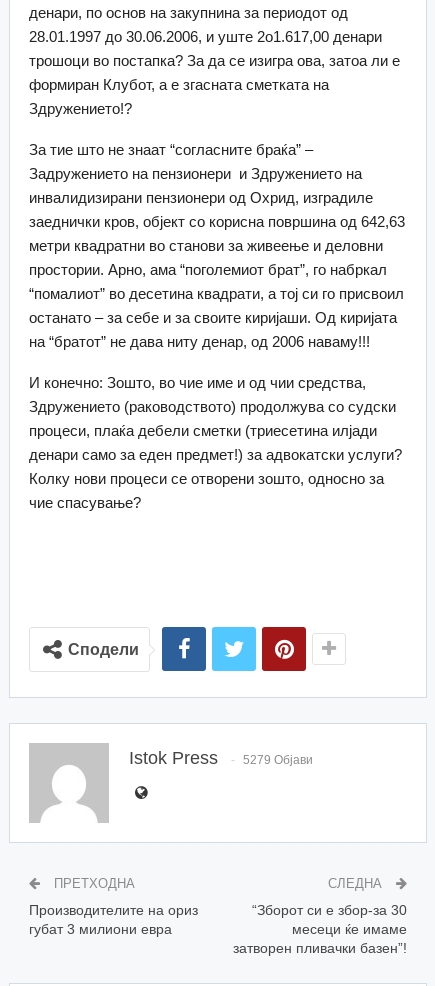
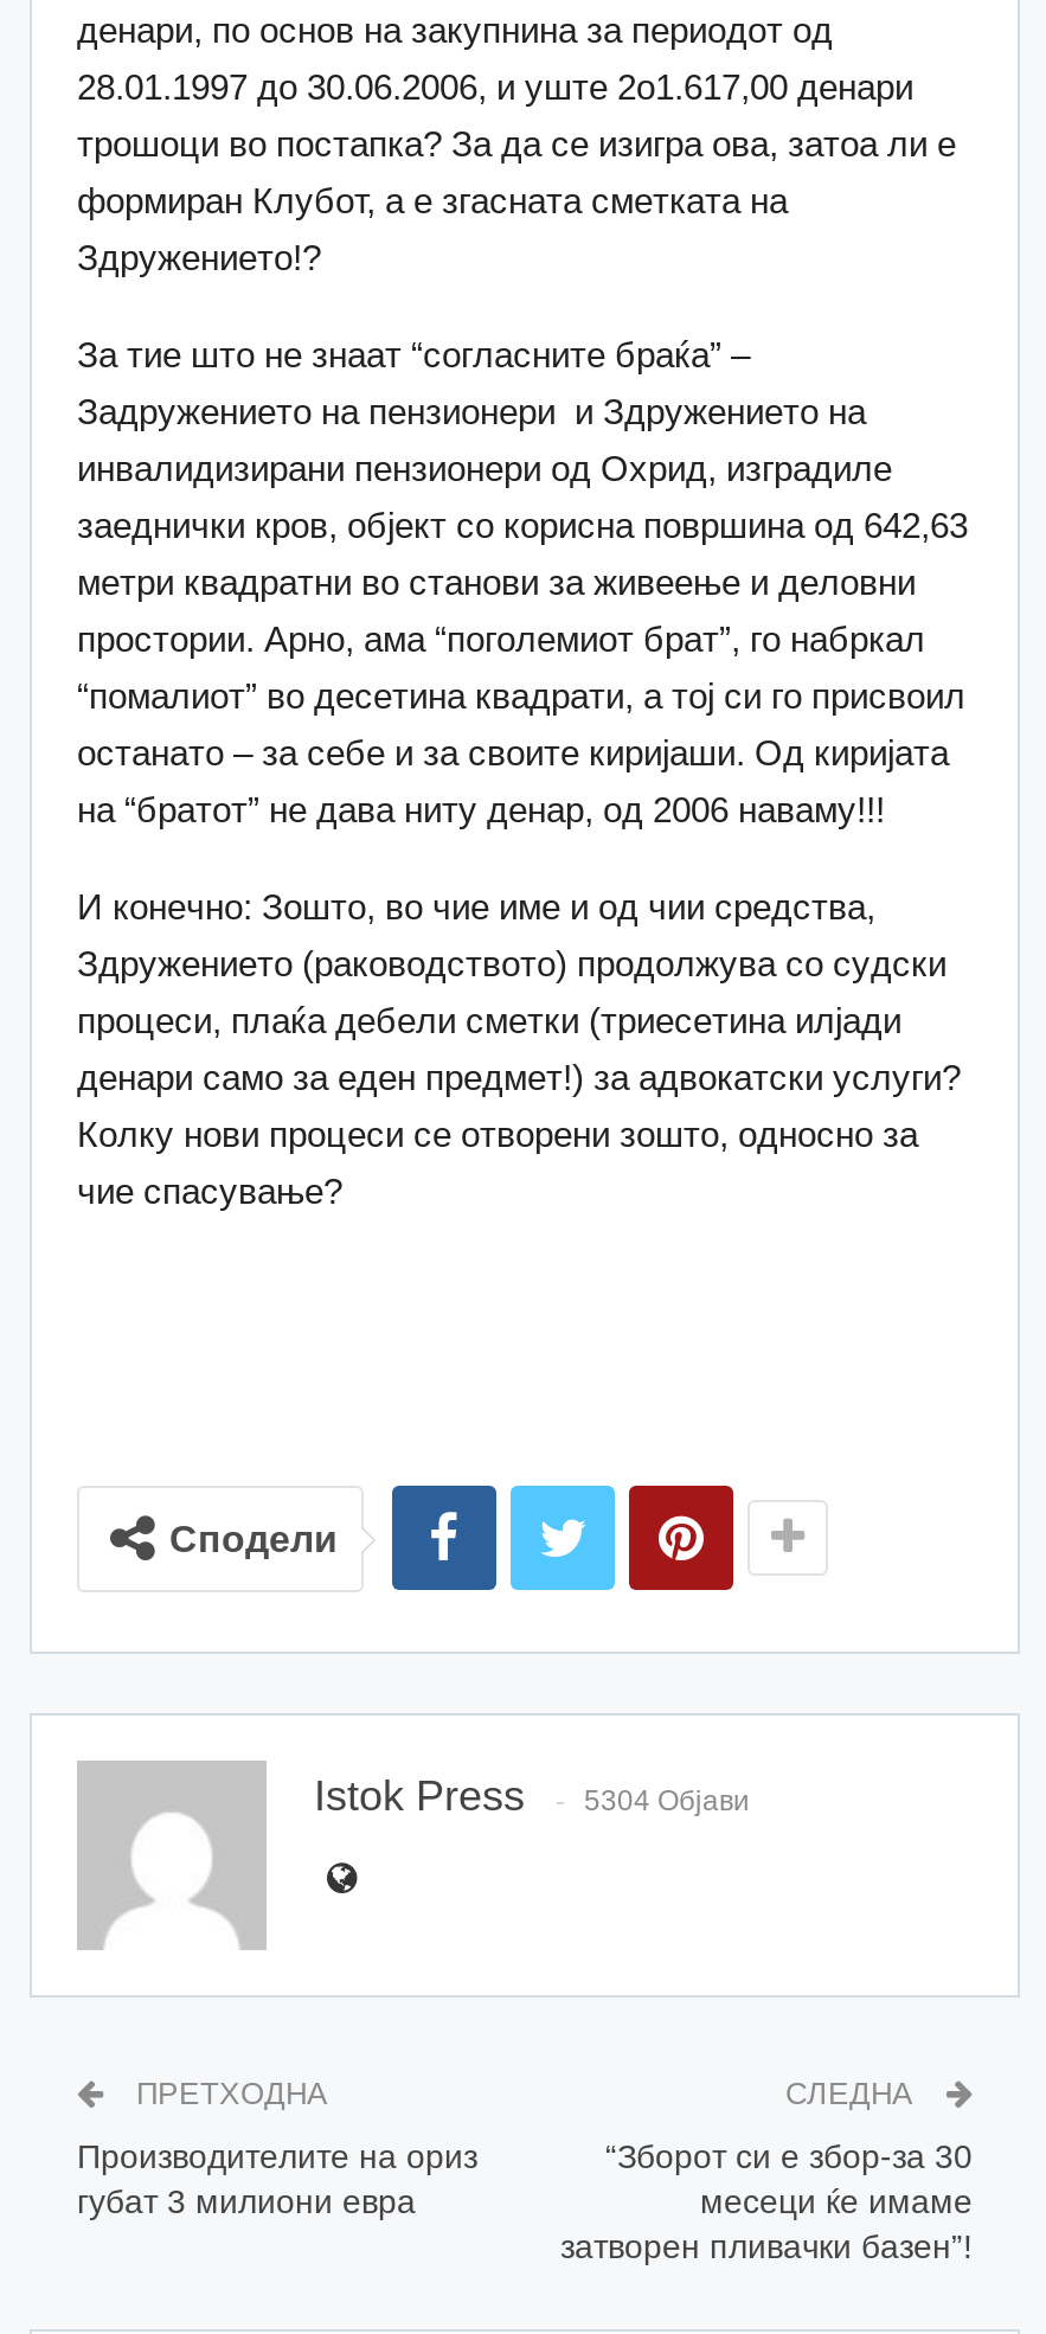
- Istok Press 5279 Објави
+ Istok Press 5304 Објави
